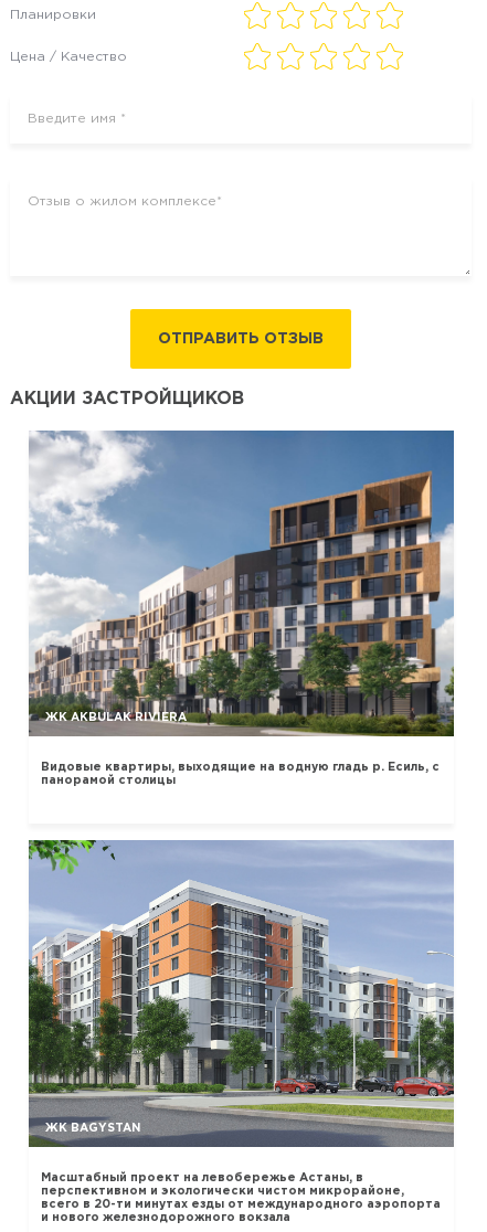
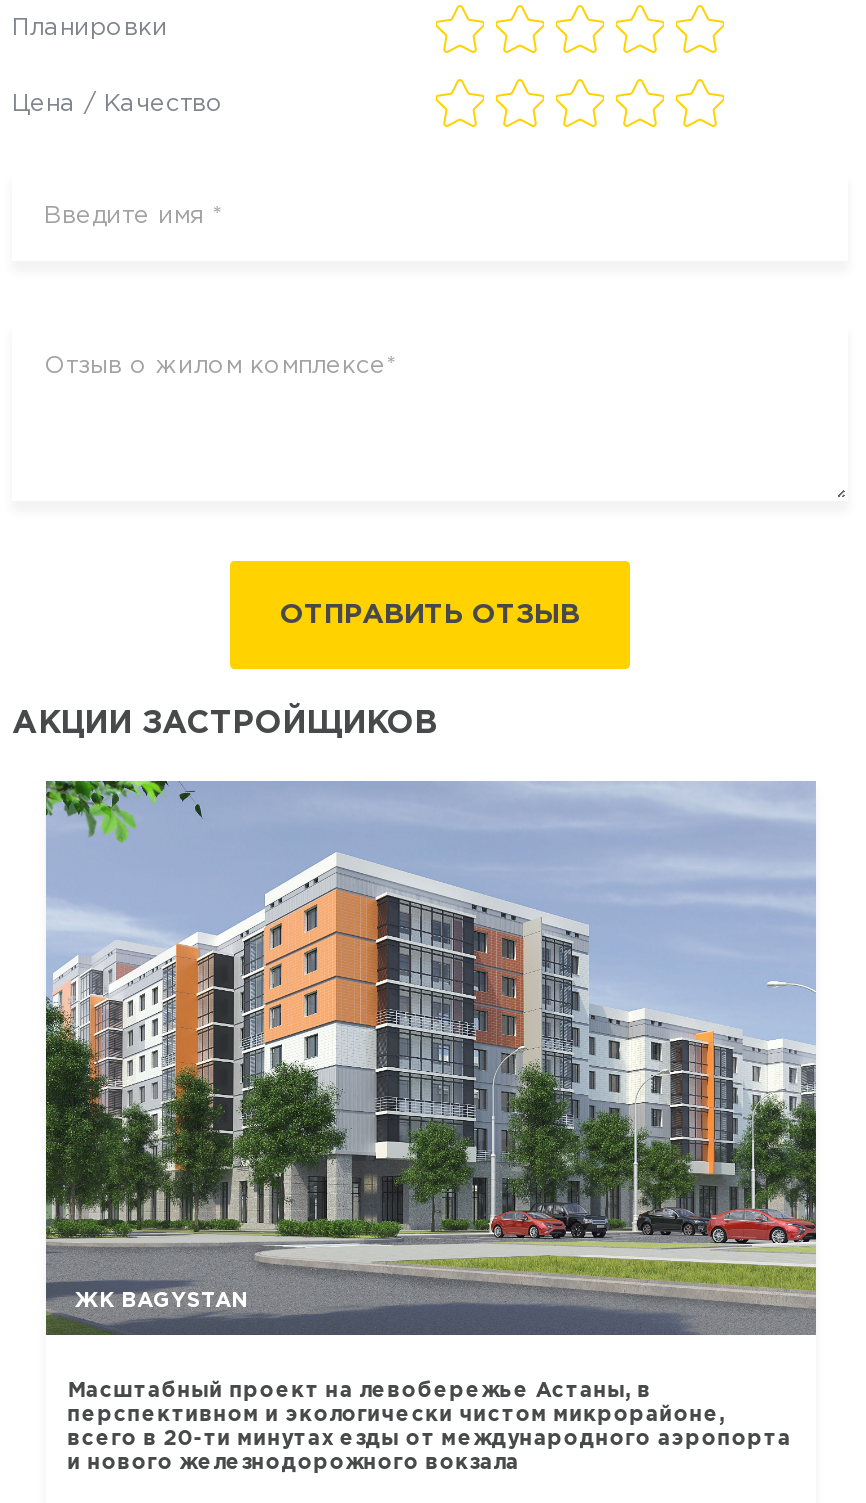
- [image]
- ЖК AKBULAK RIVIERA

- Видовые квартиры, выходящие на водную гладь р. Есиль, с
- панорамой столицы
